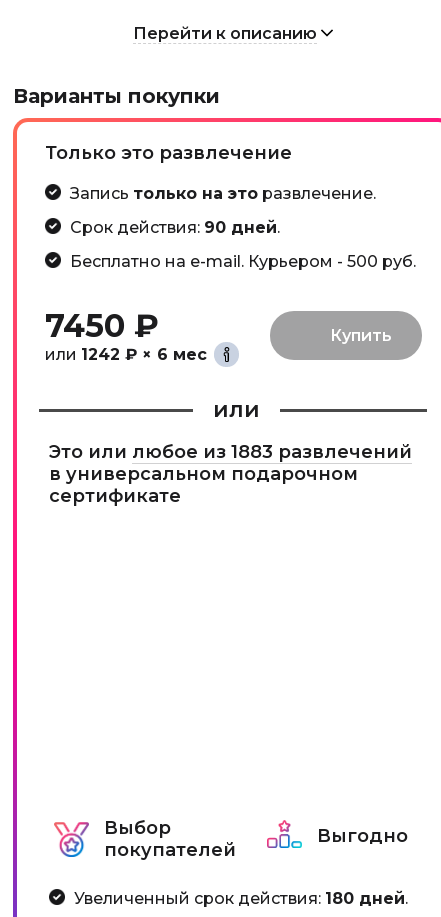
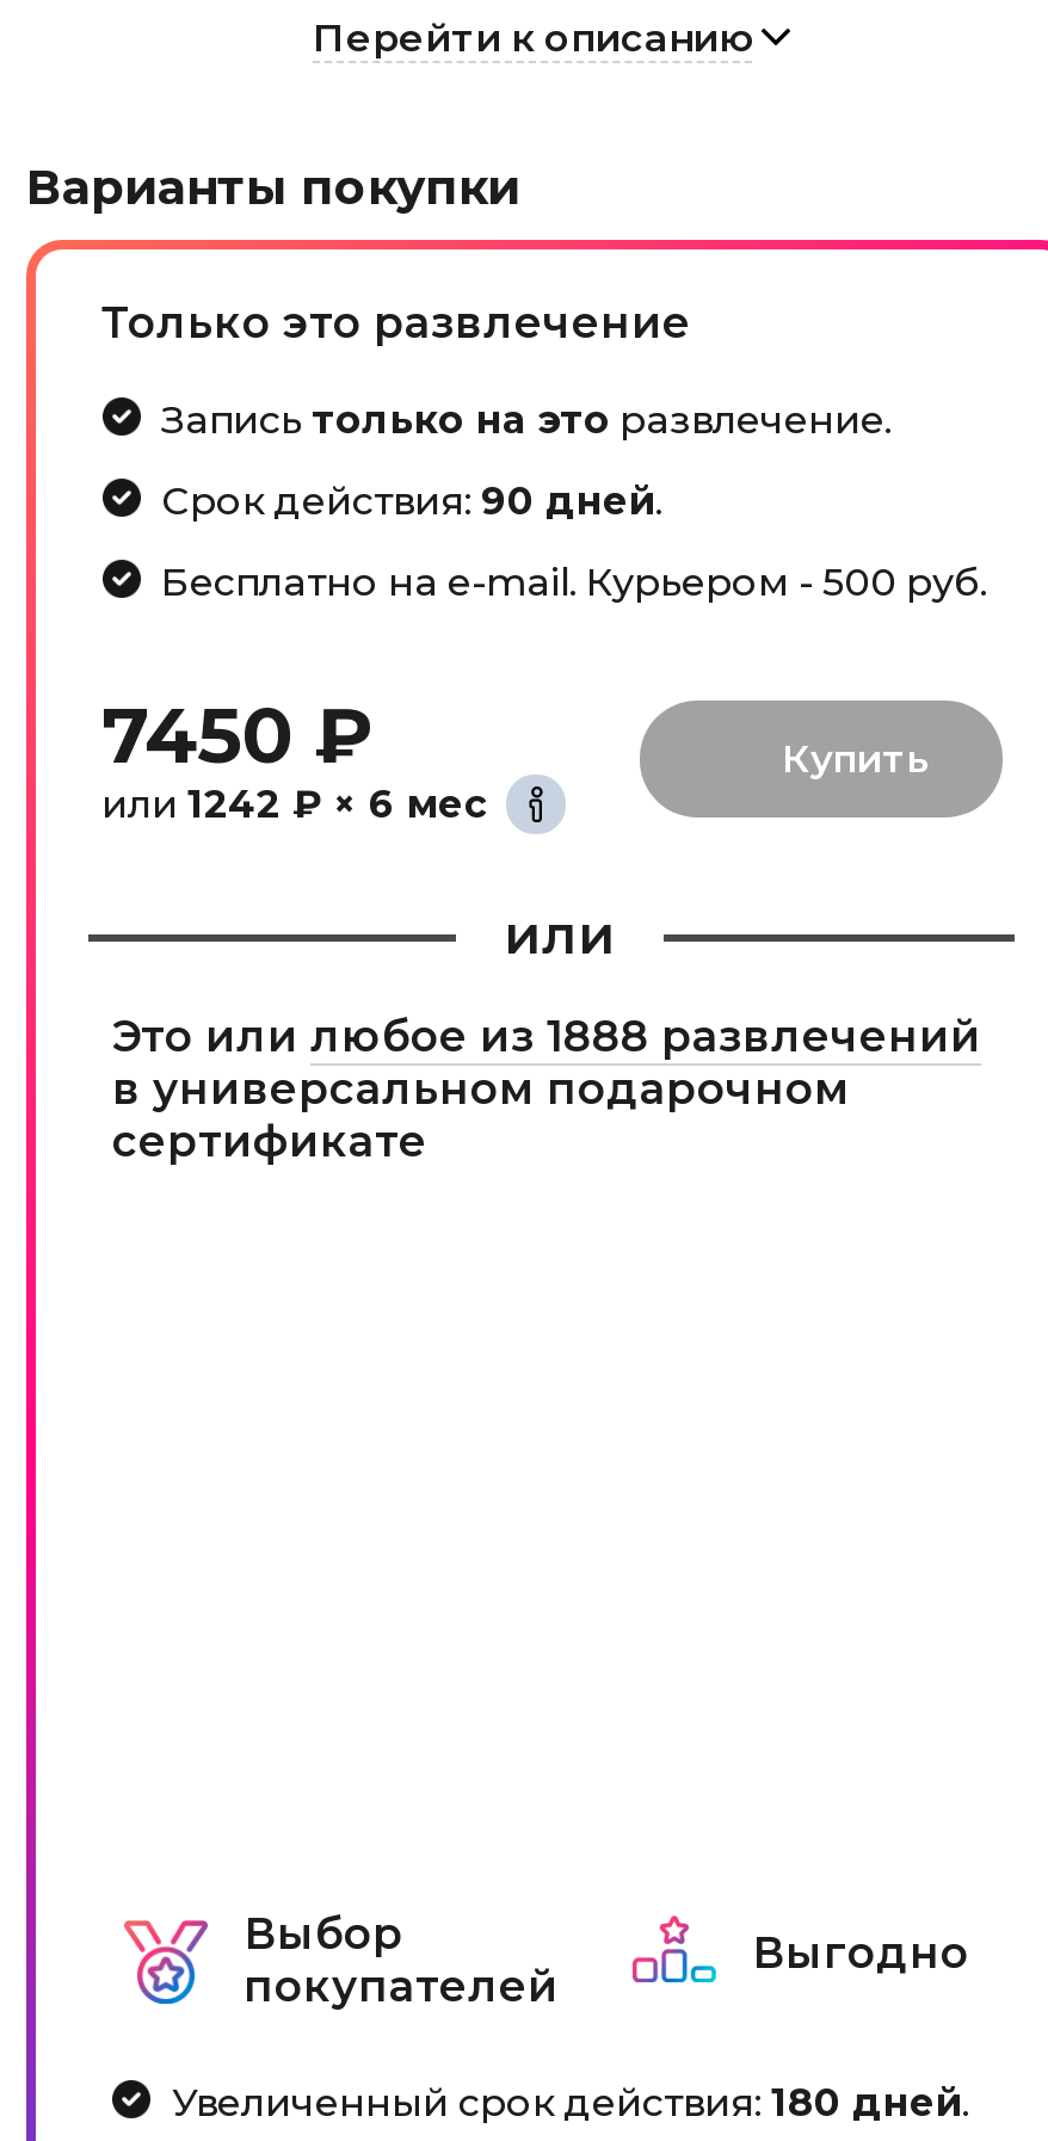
- Это или любое из 1883 развлечений
+ Это или любое из 1888 развлечений
